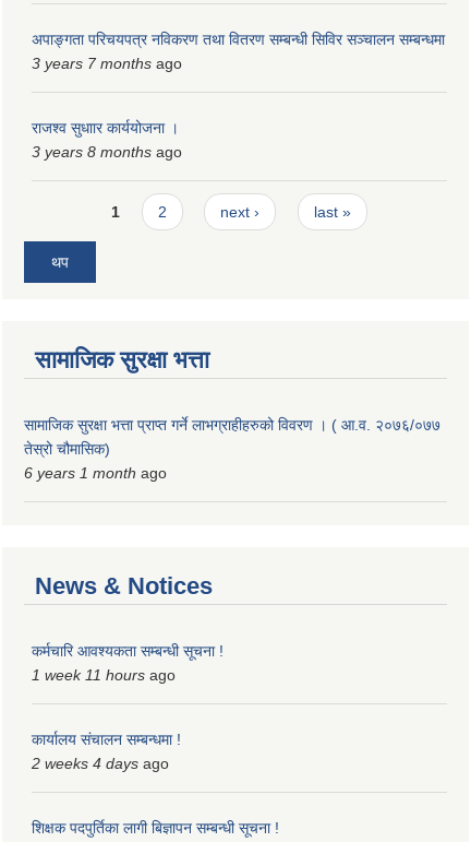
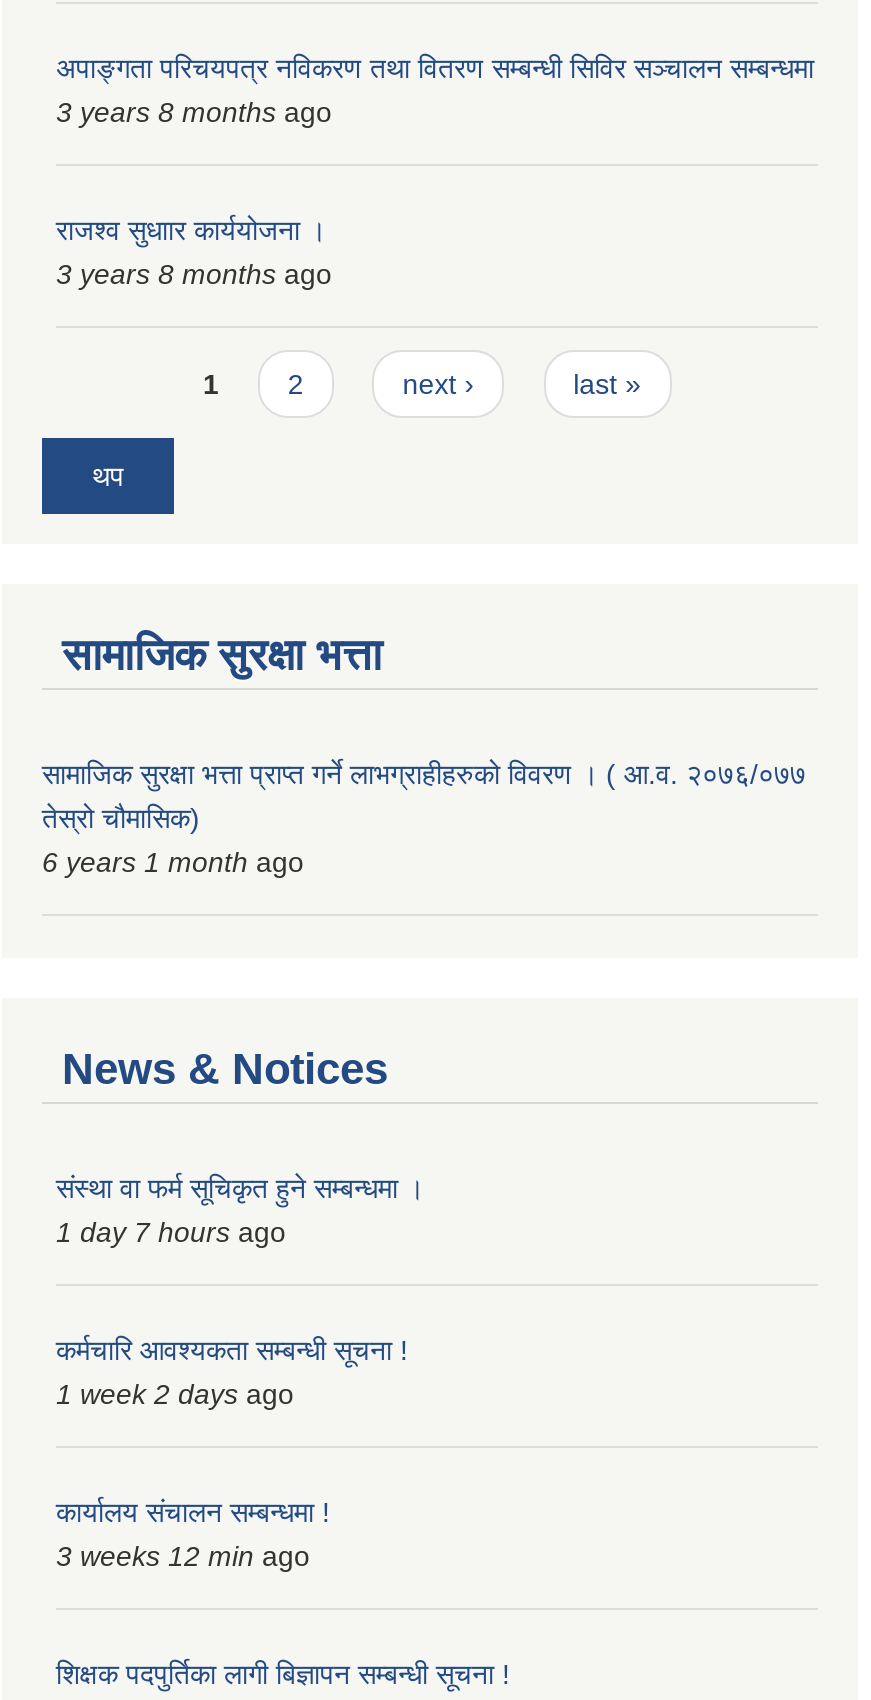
- 3 years 7 months ago
+ 3 years 8 months ago

+ संस्था वा फर्म सूचिकृत हुने सम्बन्धमा ।
+ 1 day 7 hours ago

- 1 week 11 hours ago
+ 1 week 2 days ago

- 2 weeks 4 days ago
+ 3 weeks 12 min ago
